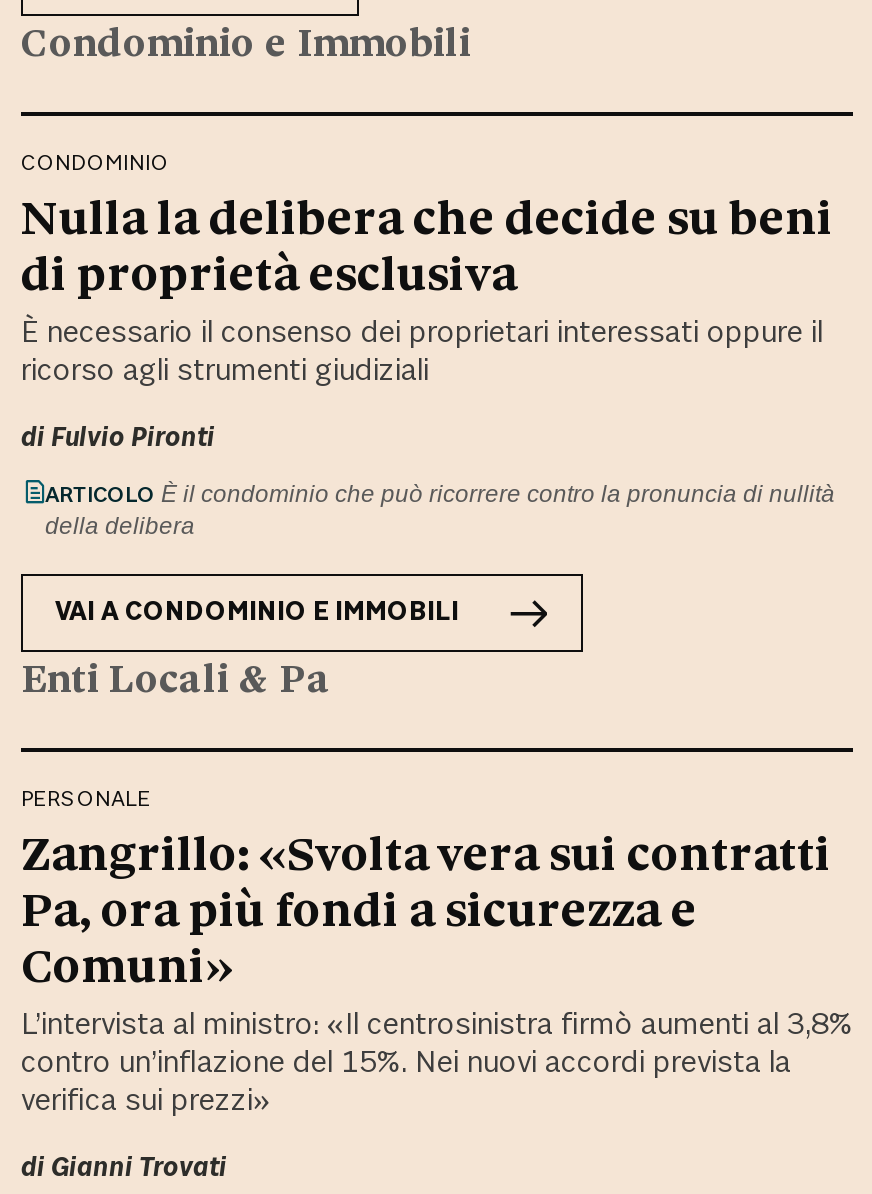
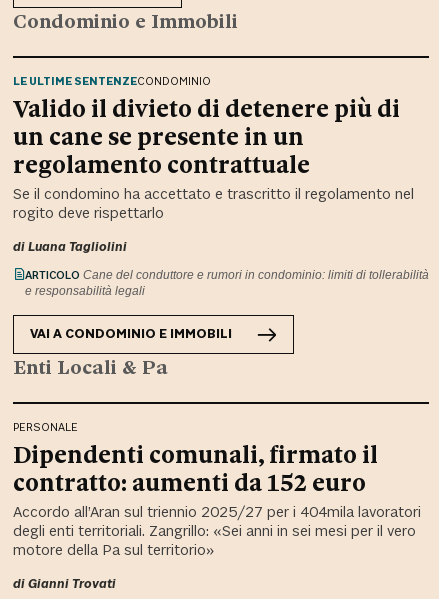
- CONDOMINIO
- Nulla la delibera che decide su beni
- di proprietà esclusiva
- È necessario il consenso dei proprietari interessati oppure il
- ricorso agli strumenti giudiziali
+ LE ULTIME SENTENZECONDOMINIO
+ Valido il divieto di detenere più di
+ un cane se presente in un
+ regolamento contrattuale
+ Se il condomino ha accettato e trascritto il regolamento nel
+ rogito deve rispettarlo

- di Fulvio Pironti
+ di Luana Tagliolini

- ARTICOLO È il condominio che può ricorrere contro la pronuncia di nullità
- della delibera
+ ARTICOLO Cane del conduttore e rumori in condominio: limiti di tollerabilità
+ e responsabilità legali

moved down: VAI A CONDOMINIO E IMMOBILI | Enti Locali & Pa | PERSONALE

- Zangrillo: «Svolta vera sui contratti
- Pa, ora più fondi a sicurezza e
- Comuni»
- L’intervista al ministro: «Il centrosinistra firmò aumenti al 3,8%
- contro un’inflazione del 15%. Nei nuovi accordi prevista la
- verifica sui prezzi»
+ Dipendenti comunali, firmato il
+ contratto: aumenti da 152 euro
+ Accordo all’Aran sul triennio 2025/27 per i 404mila lavoratori
+ degli enti territoriali. Zangrillo: «Sei anni in sei mesi per il vero
+ motore della Pa sul territorio»
